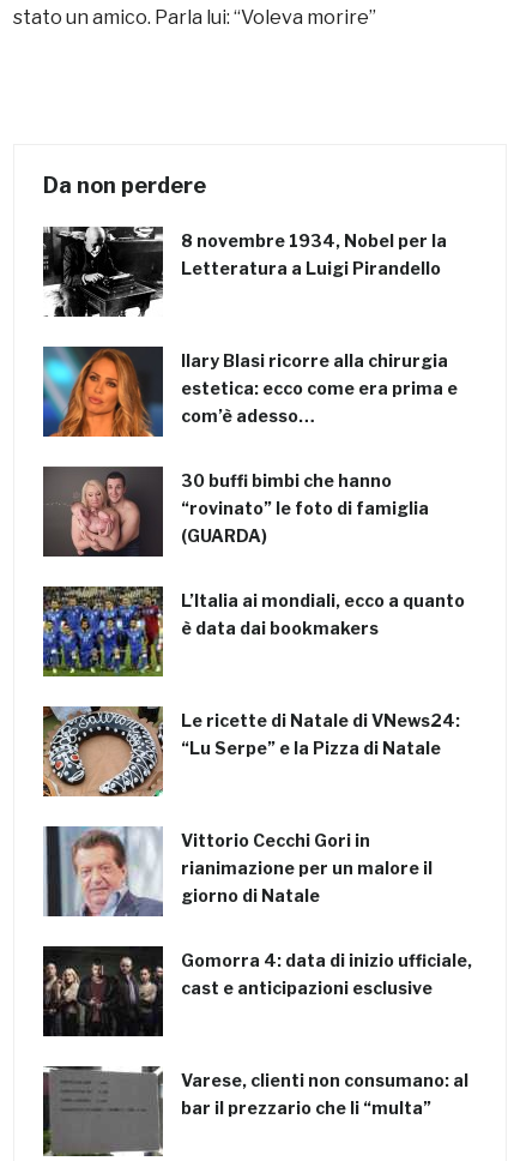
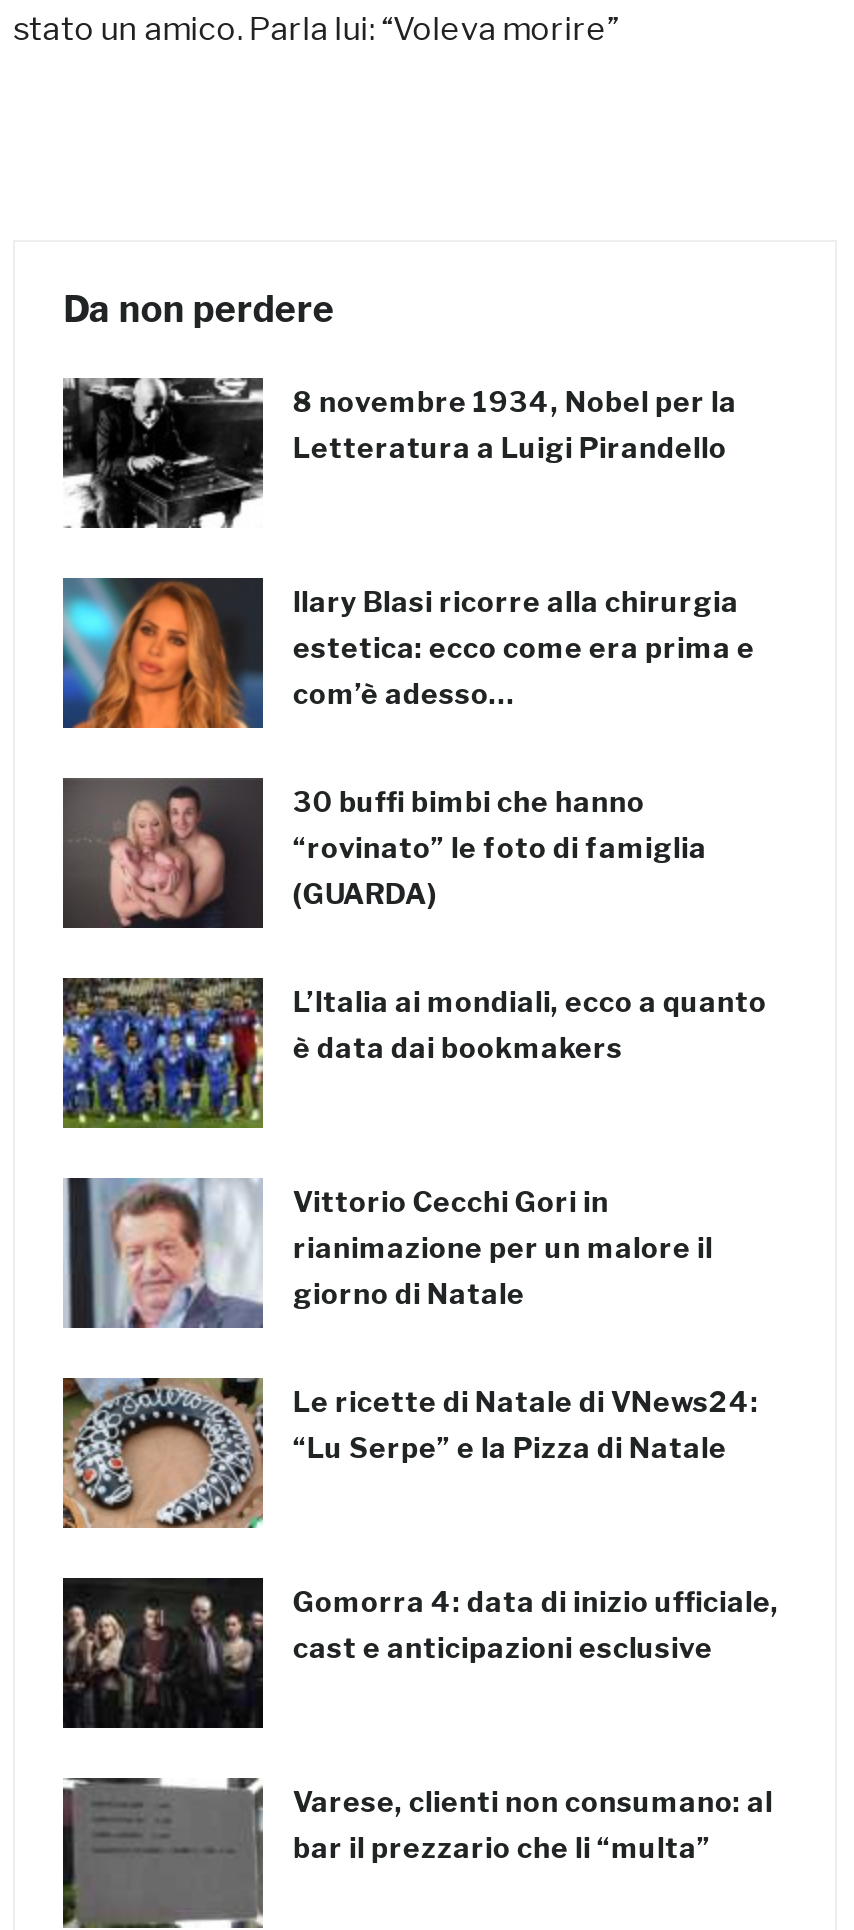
moved down: [image] | Le ricette di Natale di VNews24: | “Lu Serpe” e la Pizza di Natale

moved up: [image] | Vittorio Cecchi Gori in | rianimazione per un malore il | giorno di Natale
